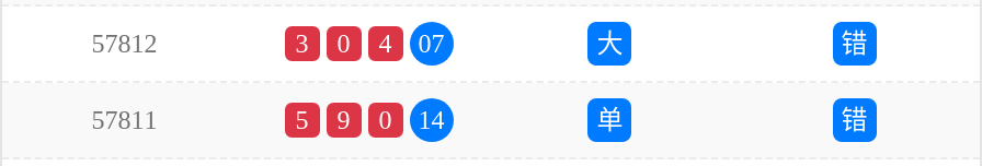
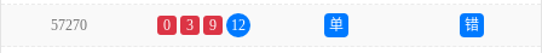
- 57812
- 3
+ 57270

- 4
- 07
- 大
- 错
- 57811
- 5
+ 3

- 0
- 14
+ 12
